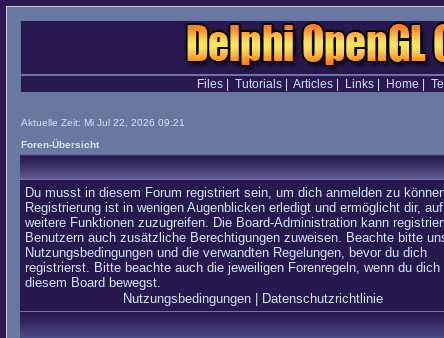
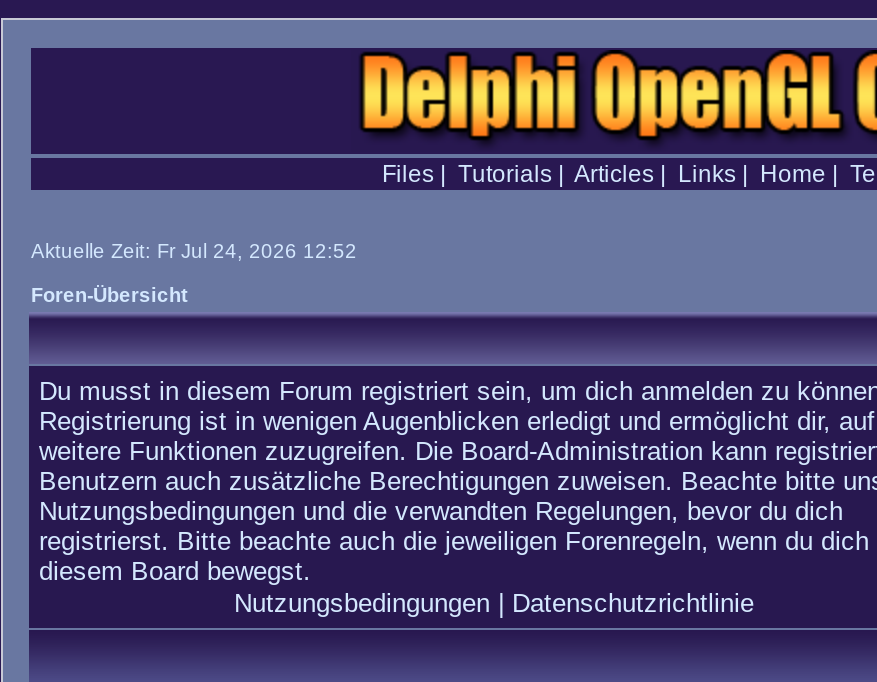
- Aktuelle Zeit: Mi Jul 22, 2026 09:21
+ Aktuelle Zeit: Fr Jul 24, 2026 12:52
